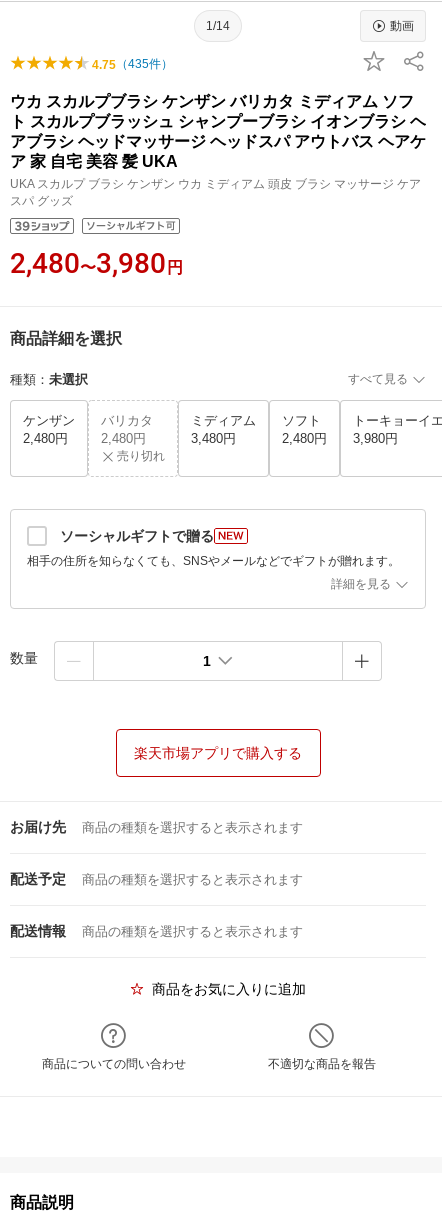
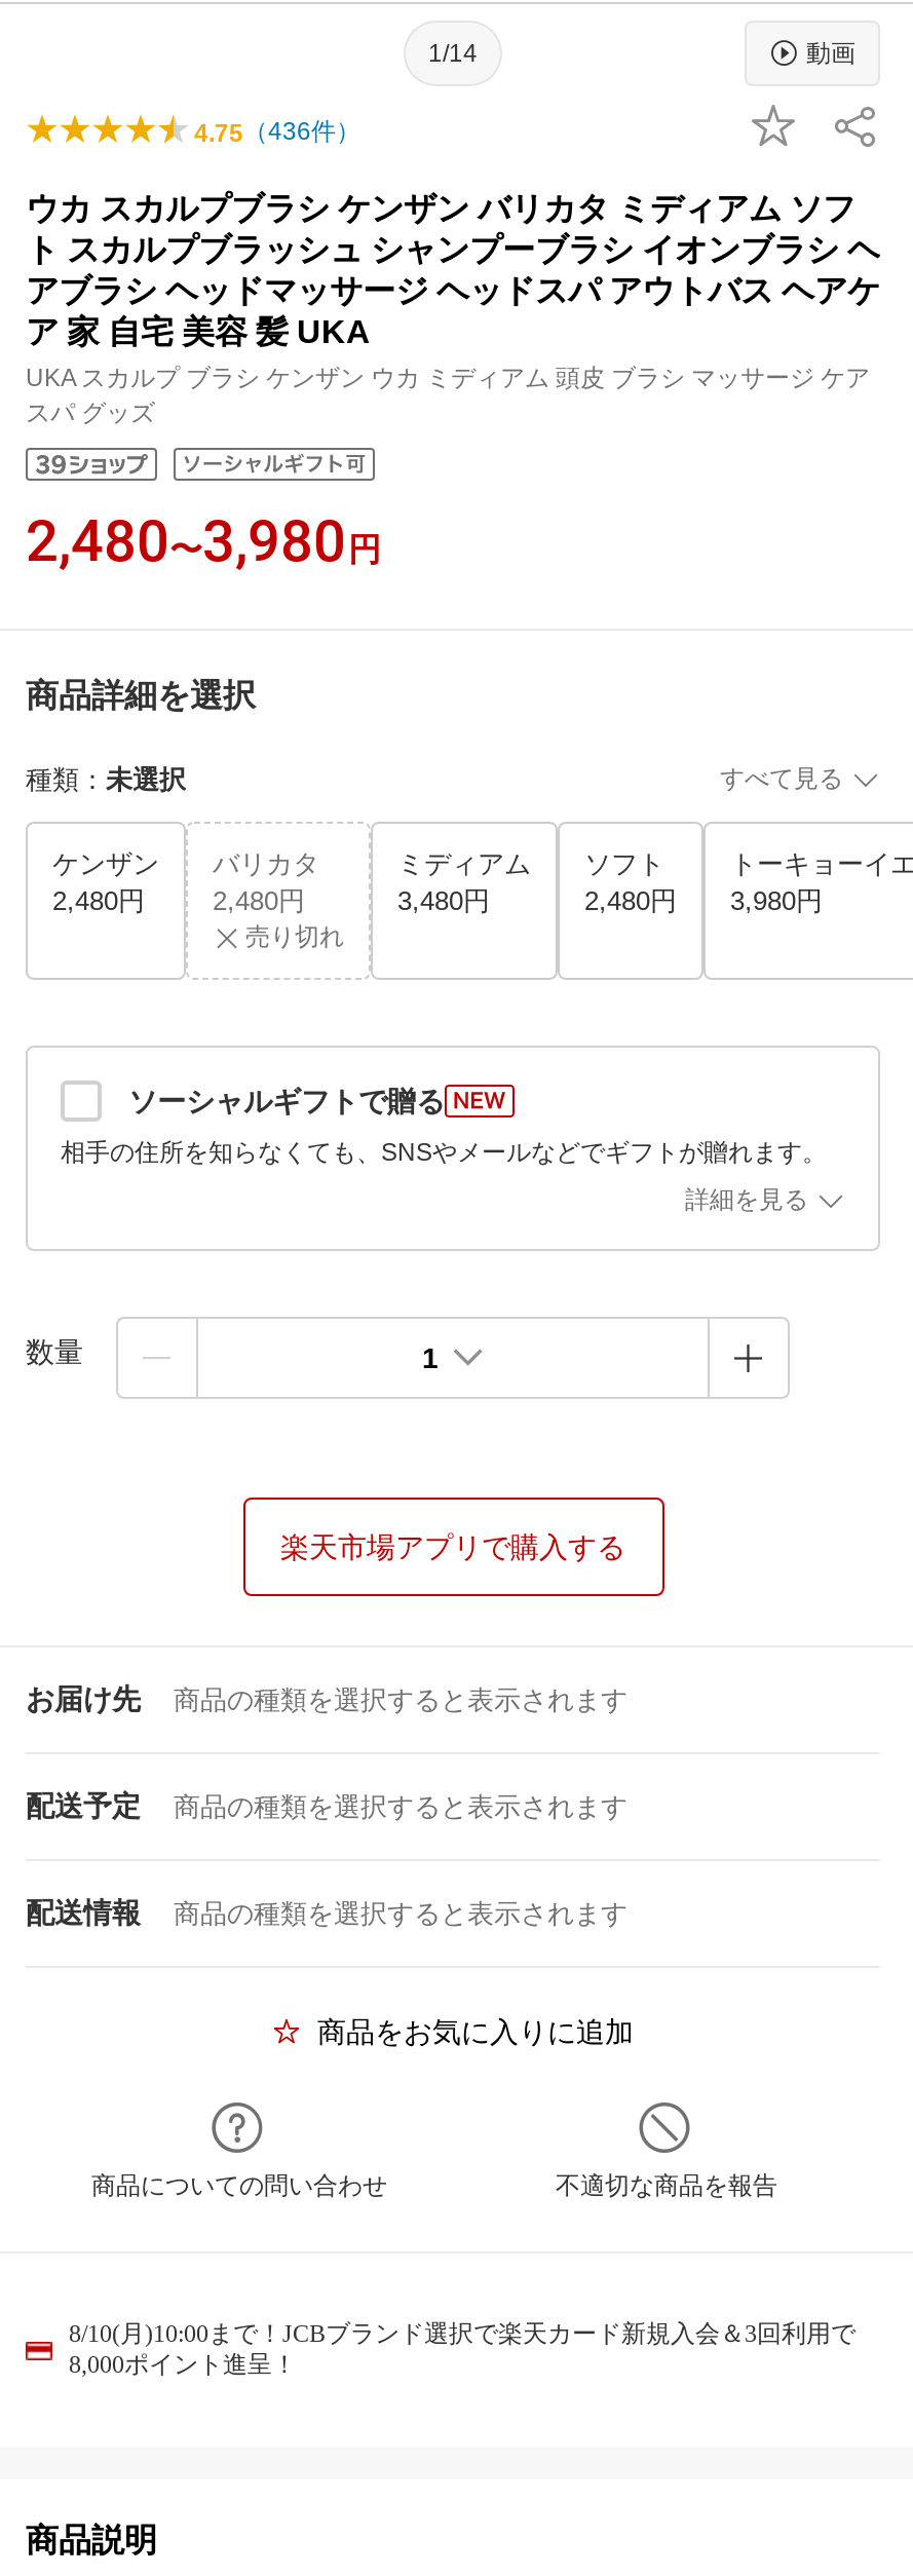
- 4.75（435件）
+ 4.75（436件）

+ 8/10(月)10:00まで！JCBブランド選択で楽天カード新規入会＆3回利用で
+ 8,000ポイント進呈！
